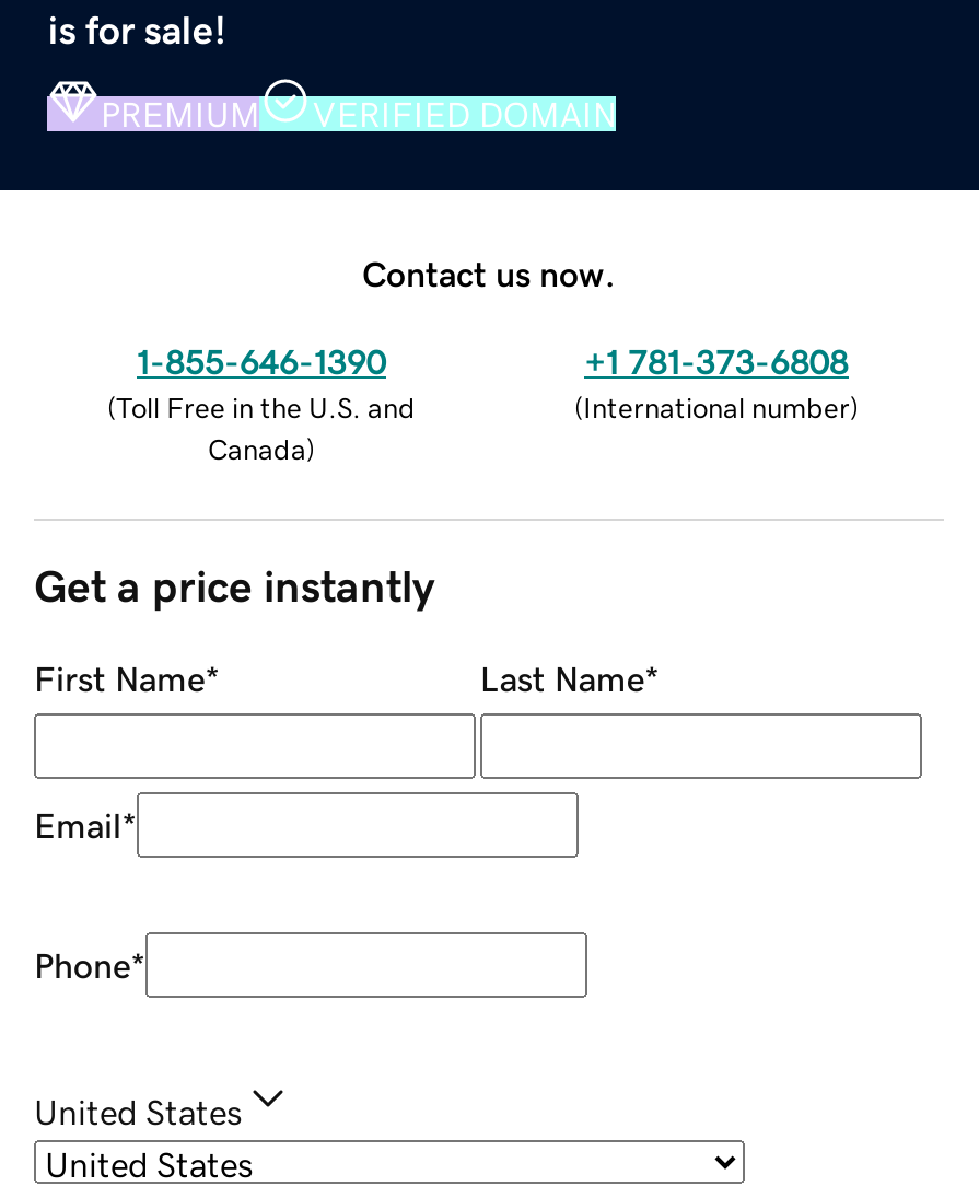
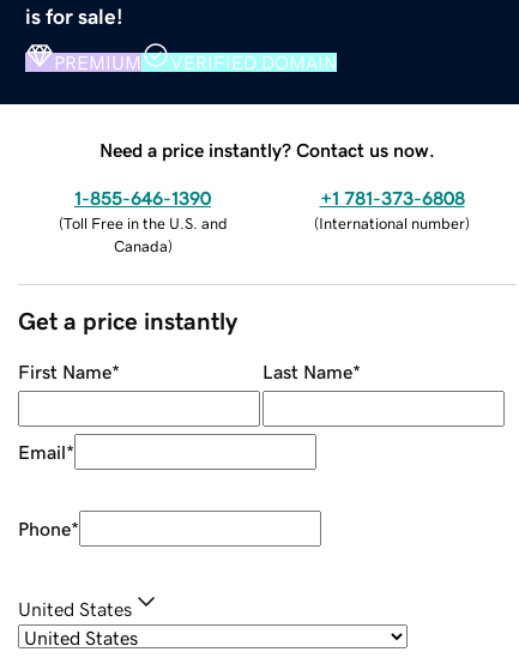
- Contact us now.
+ Need a price instantly? Contact us now.
